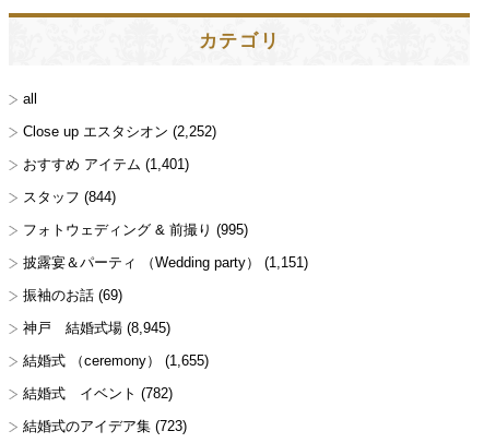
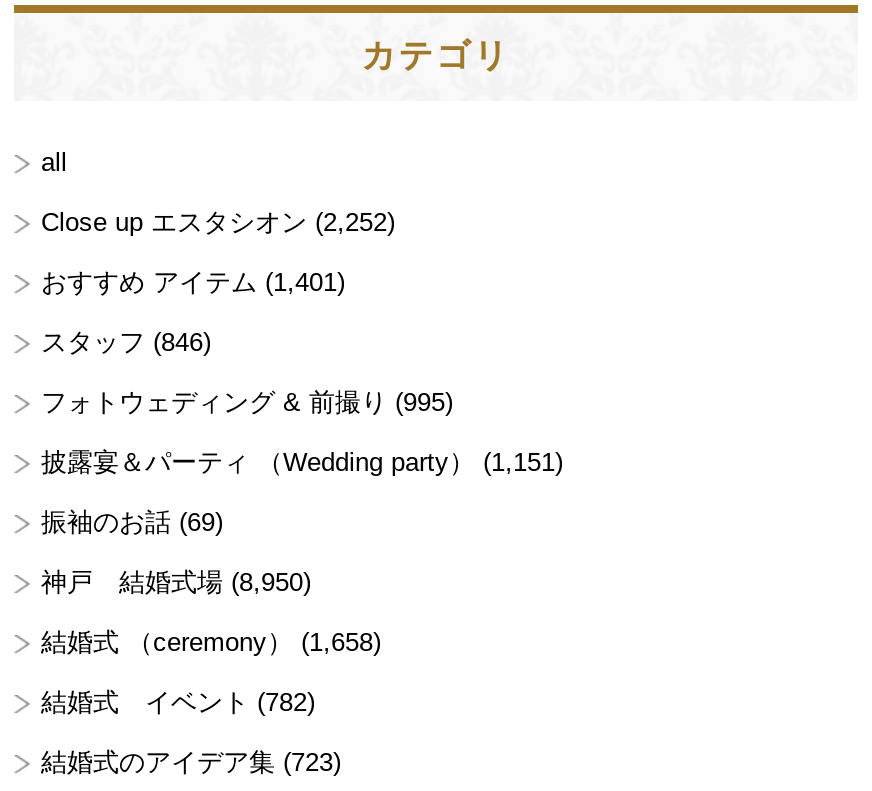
- スタッフ(844)
+ スタッフ(846)

- 神戸 結婚式場(8,945)
+ 神戸 結婚式場(8,950)

- 結婚式 （ceremony）(1,655)
+ 結婚式 （ceremony）(1,658)
